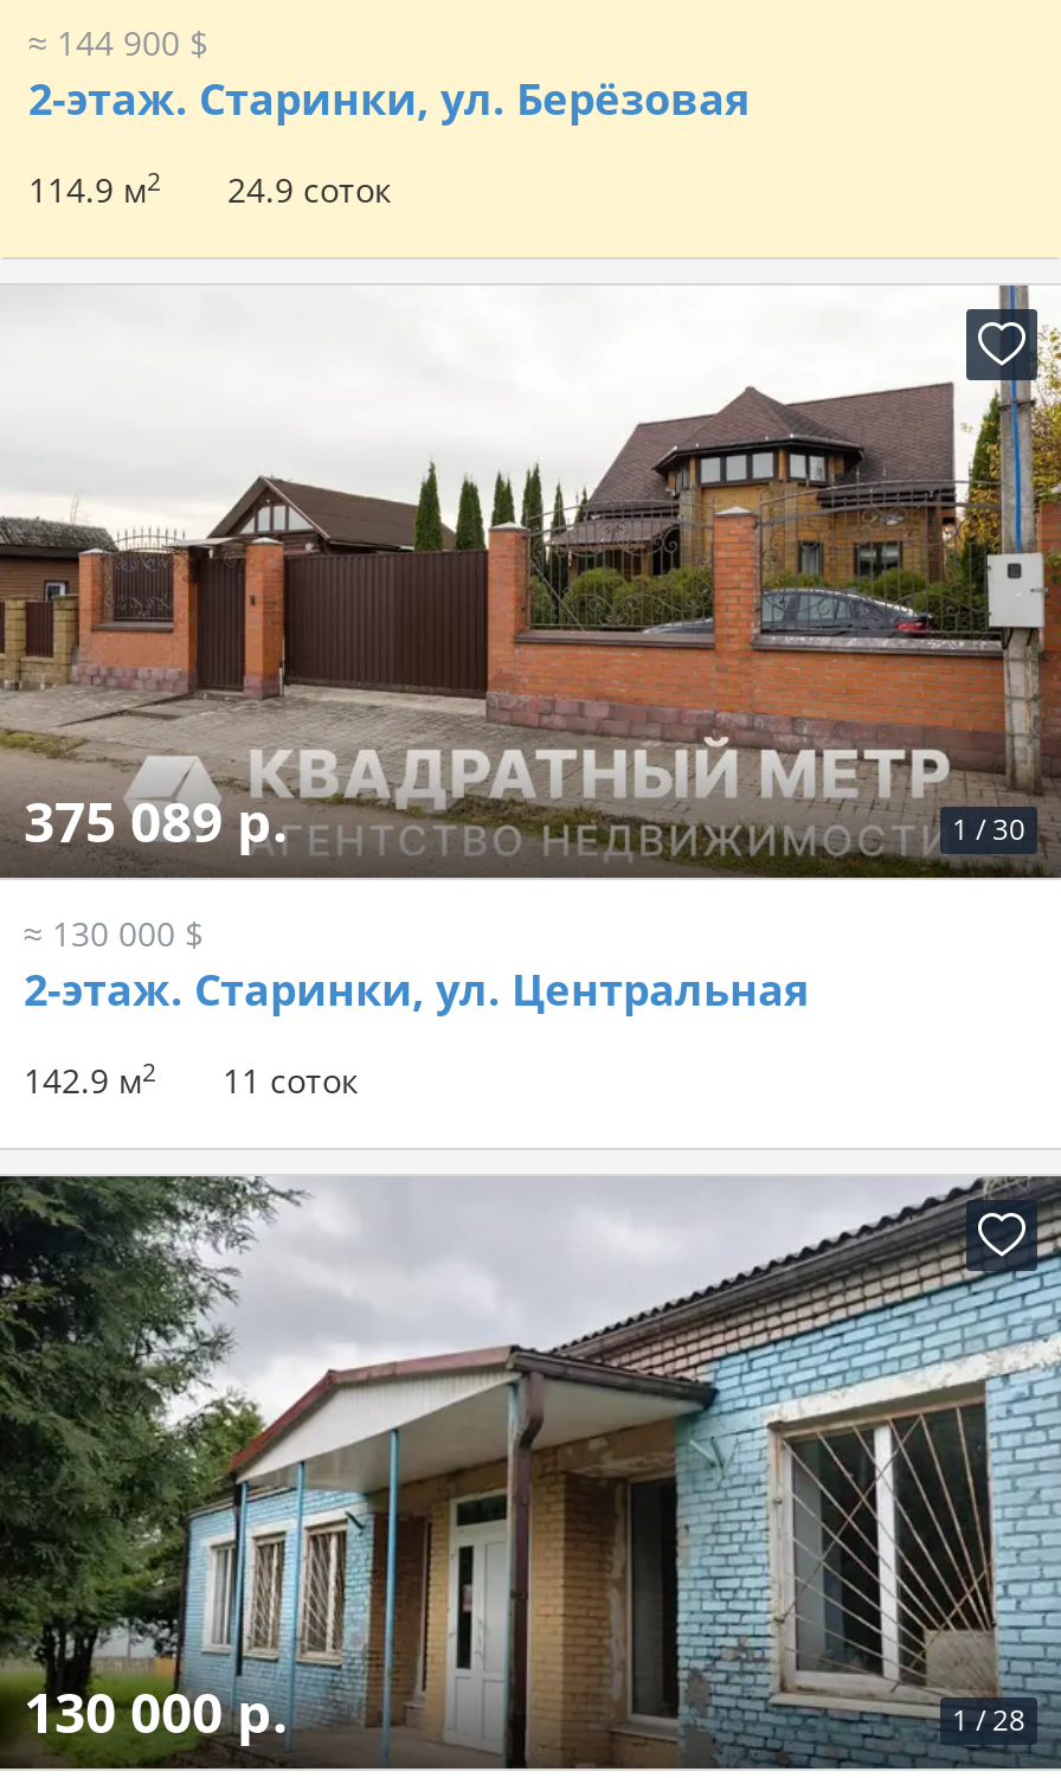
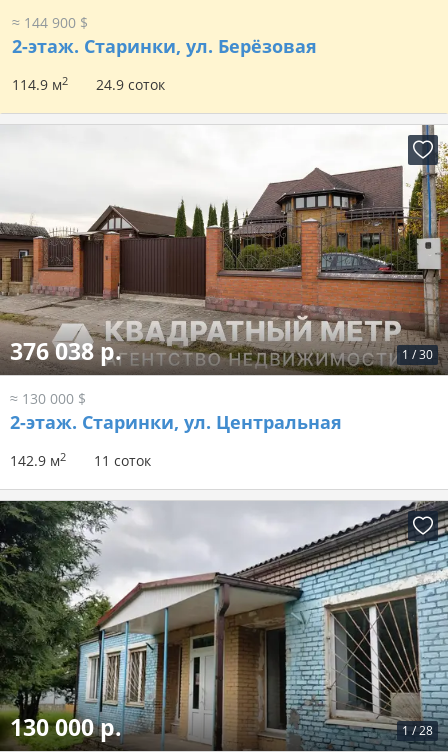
- 375 089 р.
+ 376 038 р.
